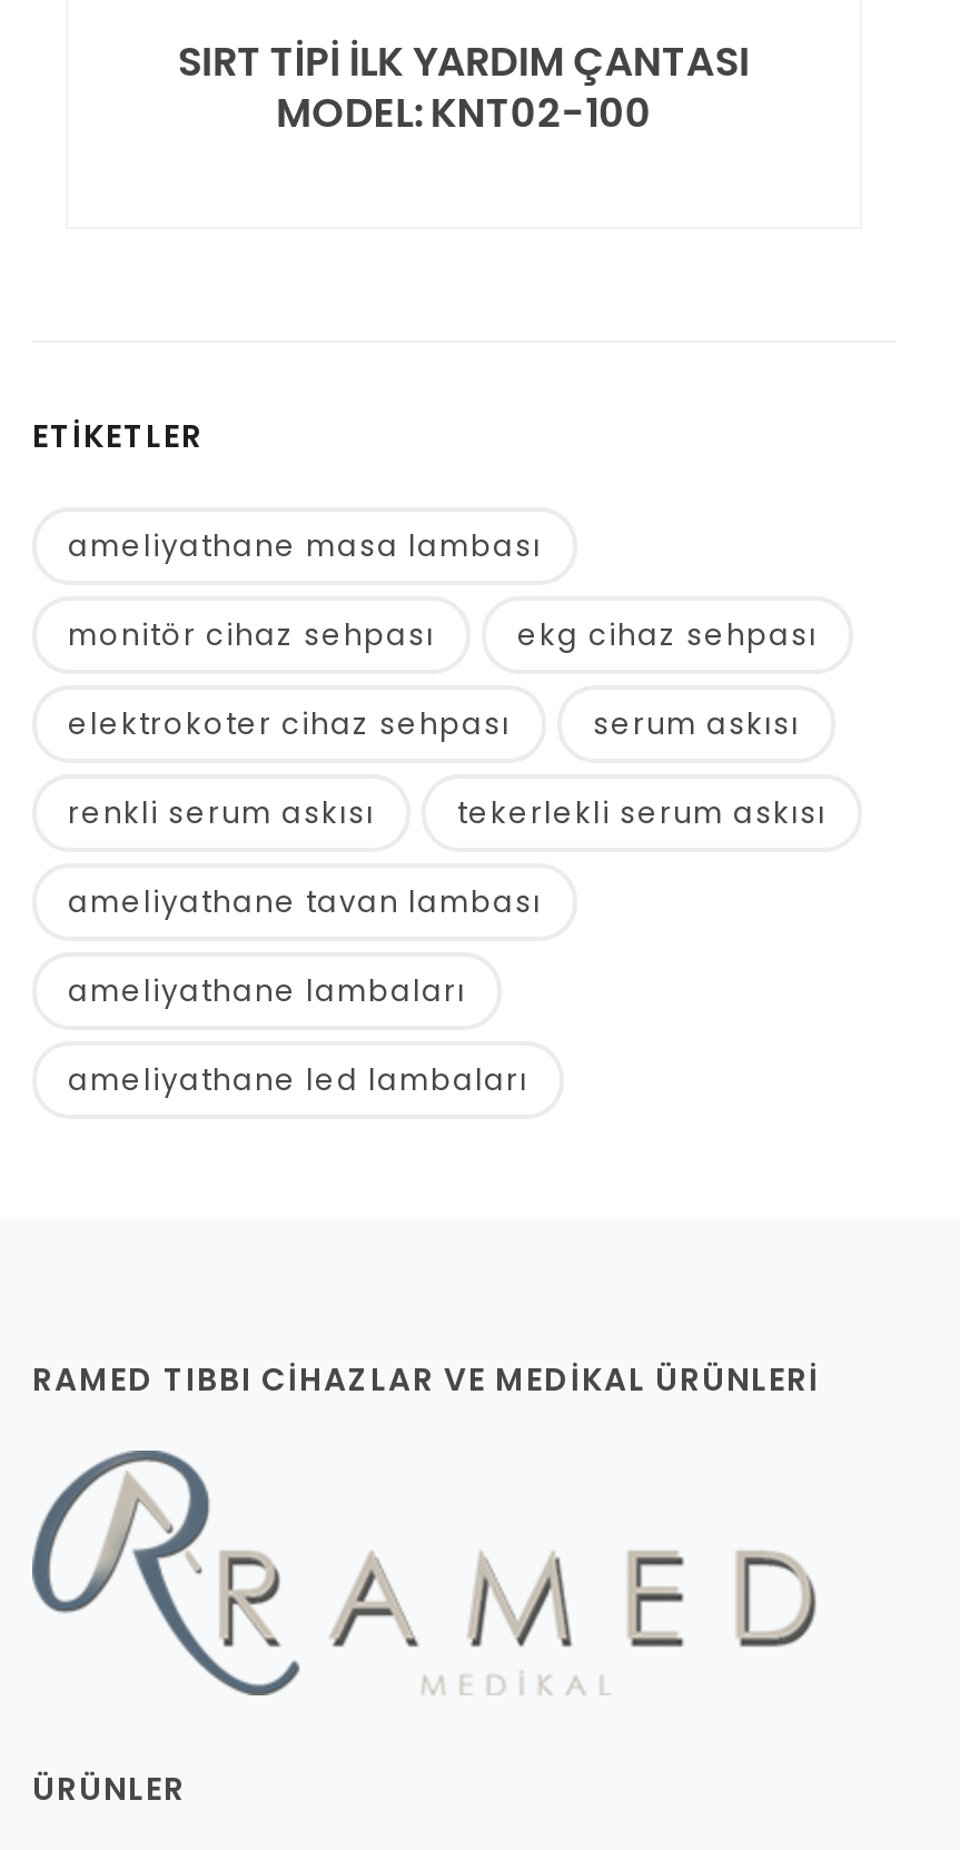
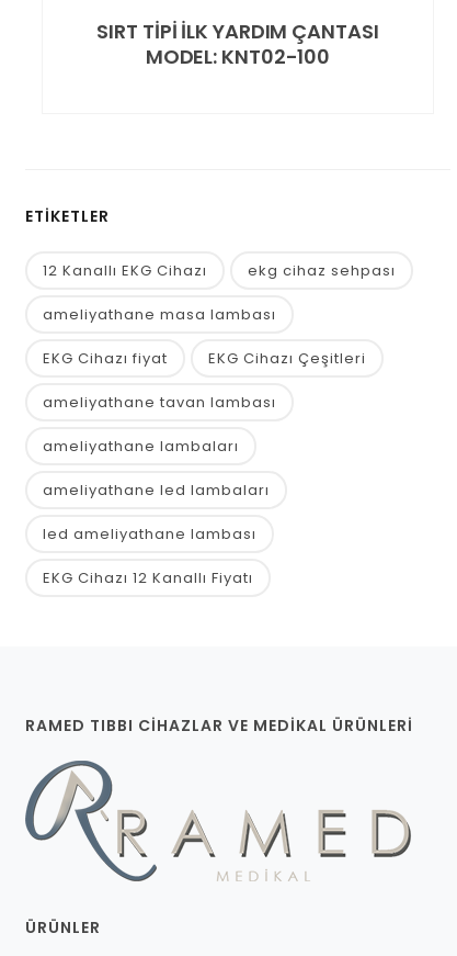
moved down: ameliyathane masa lambası

- monitör cihaz sehpası
+ 12 Kanallı EKG Cihazı

moved up: ekg cihaz sehpası

- elektrokoter cihaz sehpası
- serum askısı

- renkli serum askısı
- tekerlekli serum askısı
+ EKG Cihazı fiyat
+ EKG Cihazı Çeşitleri

moved up: ameliyathane tavan lambası | ameliyathane lambaları | ameliyathane led lambaları

+ led ameliyathane lambası
+ EKG Cihazı 12 Kanallı Fiyatı
